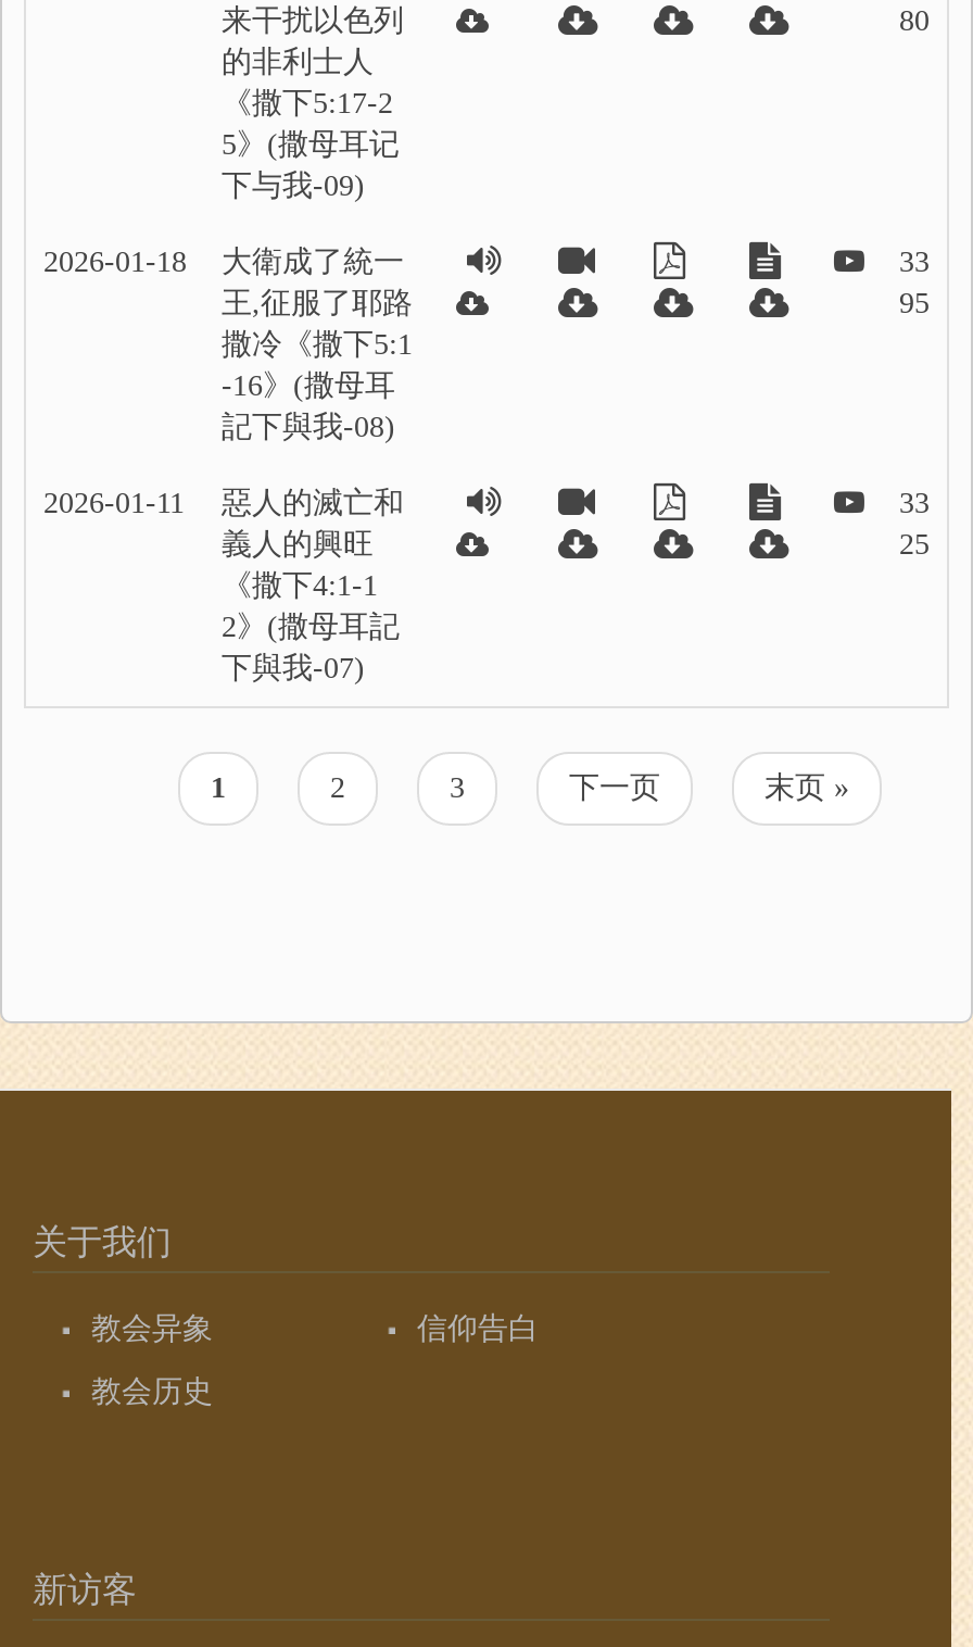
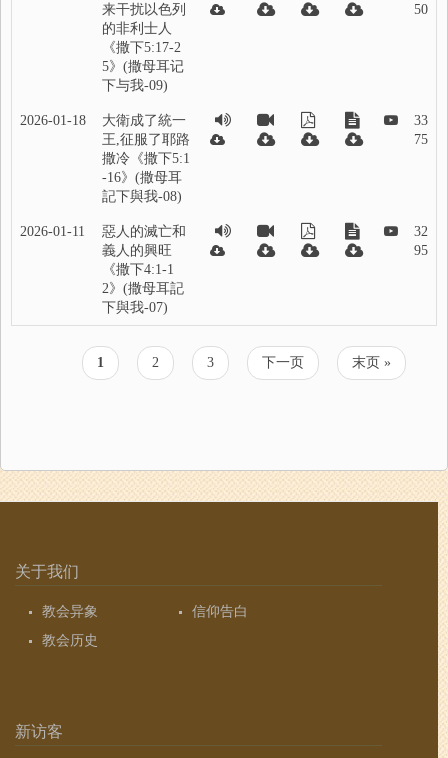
- 80
+ 50

- 95
+ 75

- 33
+ 32

- 25
+ 95
